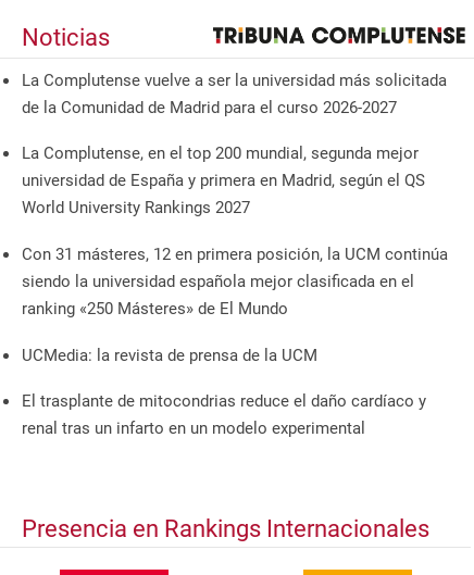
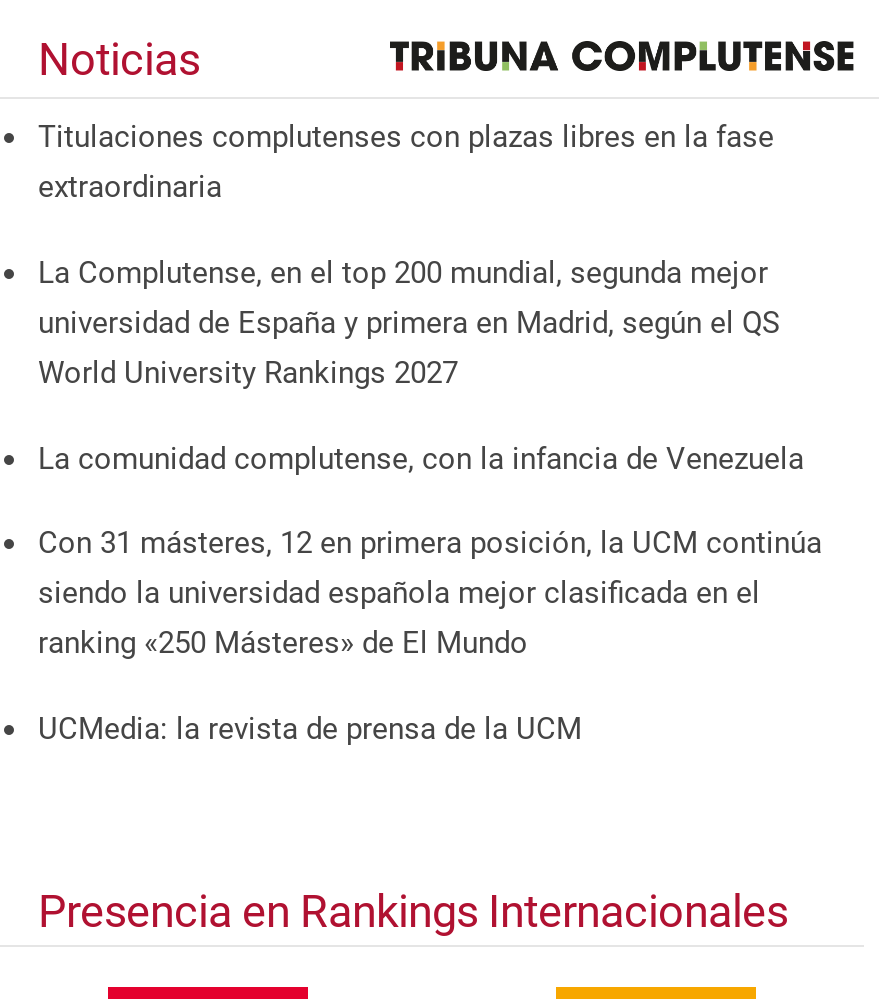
- La Complutense vuelve a ser la universidad más solicitada
- de la Comunidad de Madrid para el curso 2026-2027
+ Titulaciones complutenses con plazas libres en la fase
+ extraordinaria

+ La comunidad complutense, con la infancia de Venezuela

moved down: Con 31 másteres, 12 en primera posición, la UCM continúa | siendo la universidad española mejor clasificada en el | ranking «250 Másteres» de El Mundo | UCMedia: la revista de prensa de la UCM

- El trasplante de mitocondrias reduce el daño cardíaco y
- renal tras un infarto en un modelo experimental
